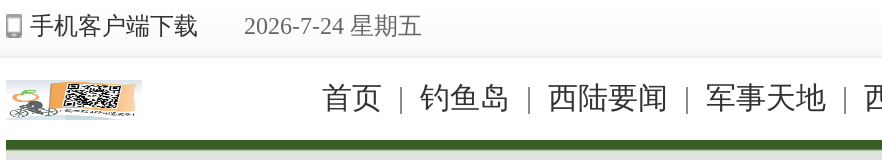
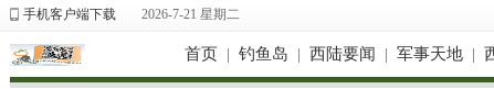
- 手机客户端下载 2026-7-24 星期五
+ 手机客户端下载 2026-7-21 星期二
